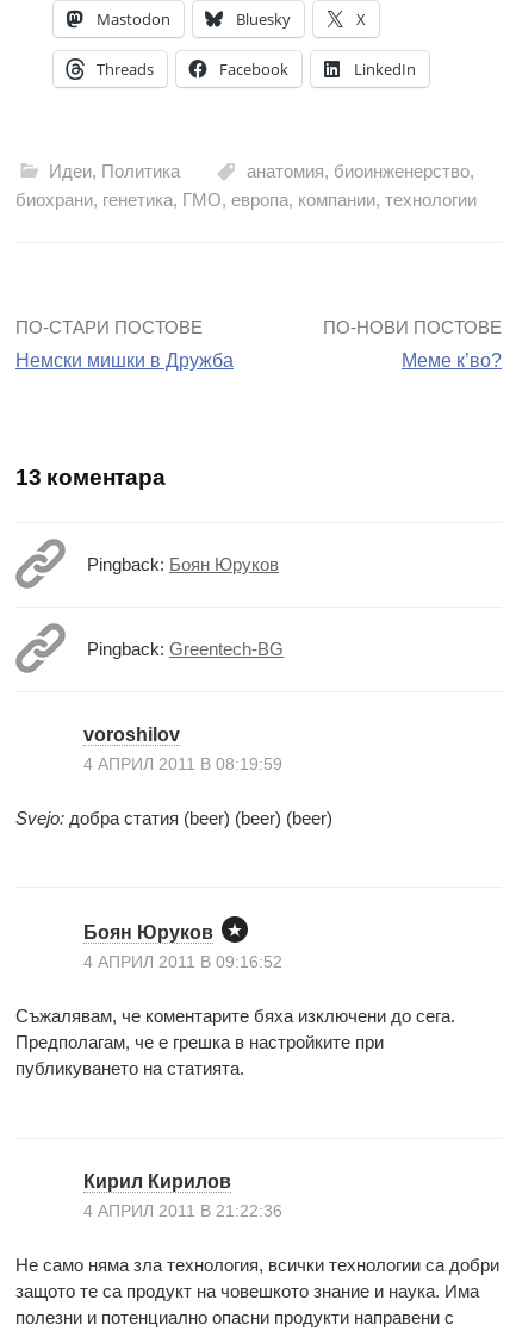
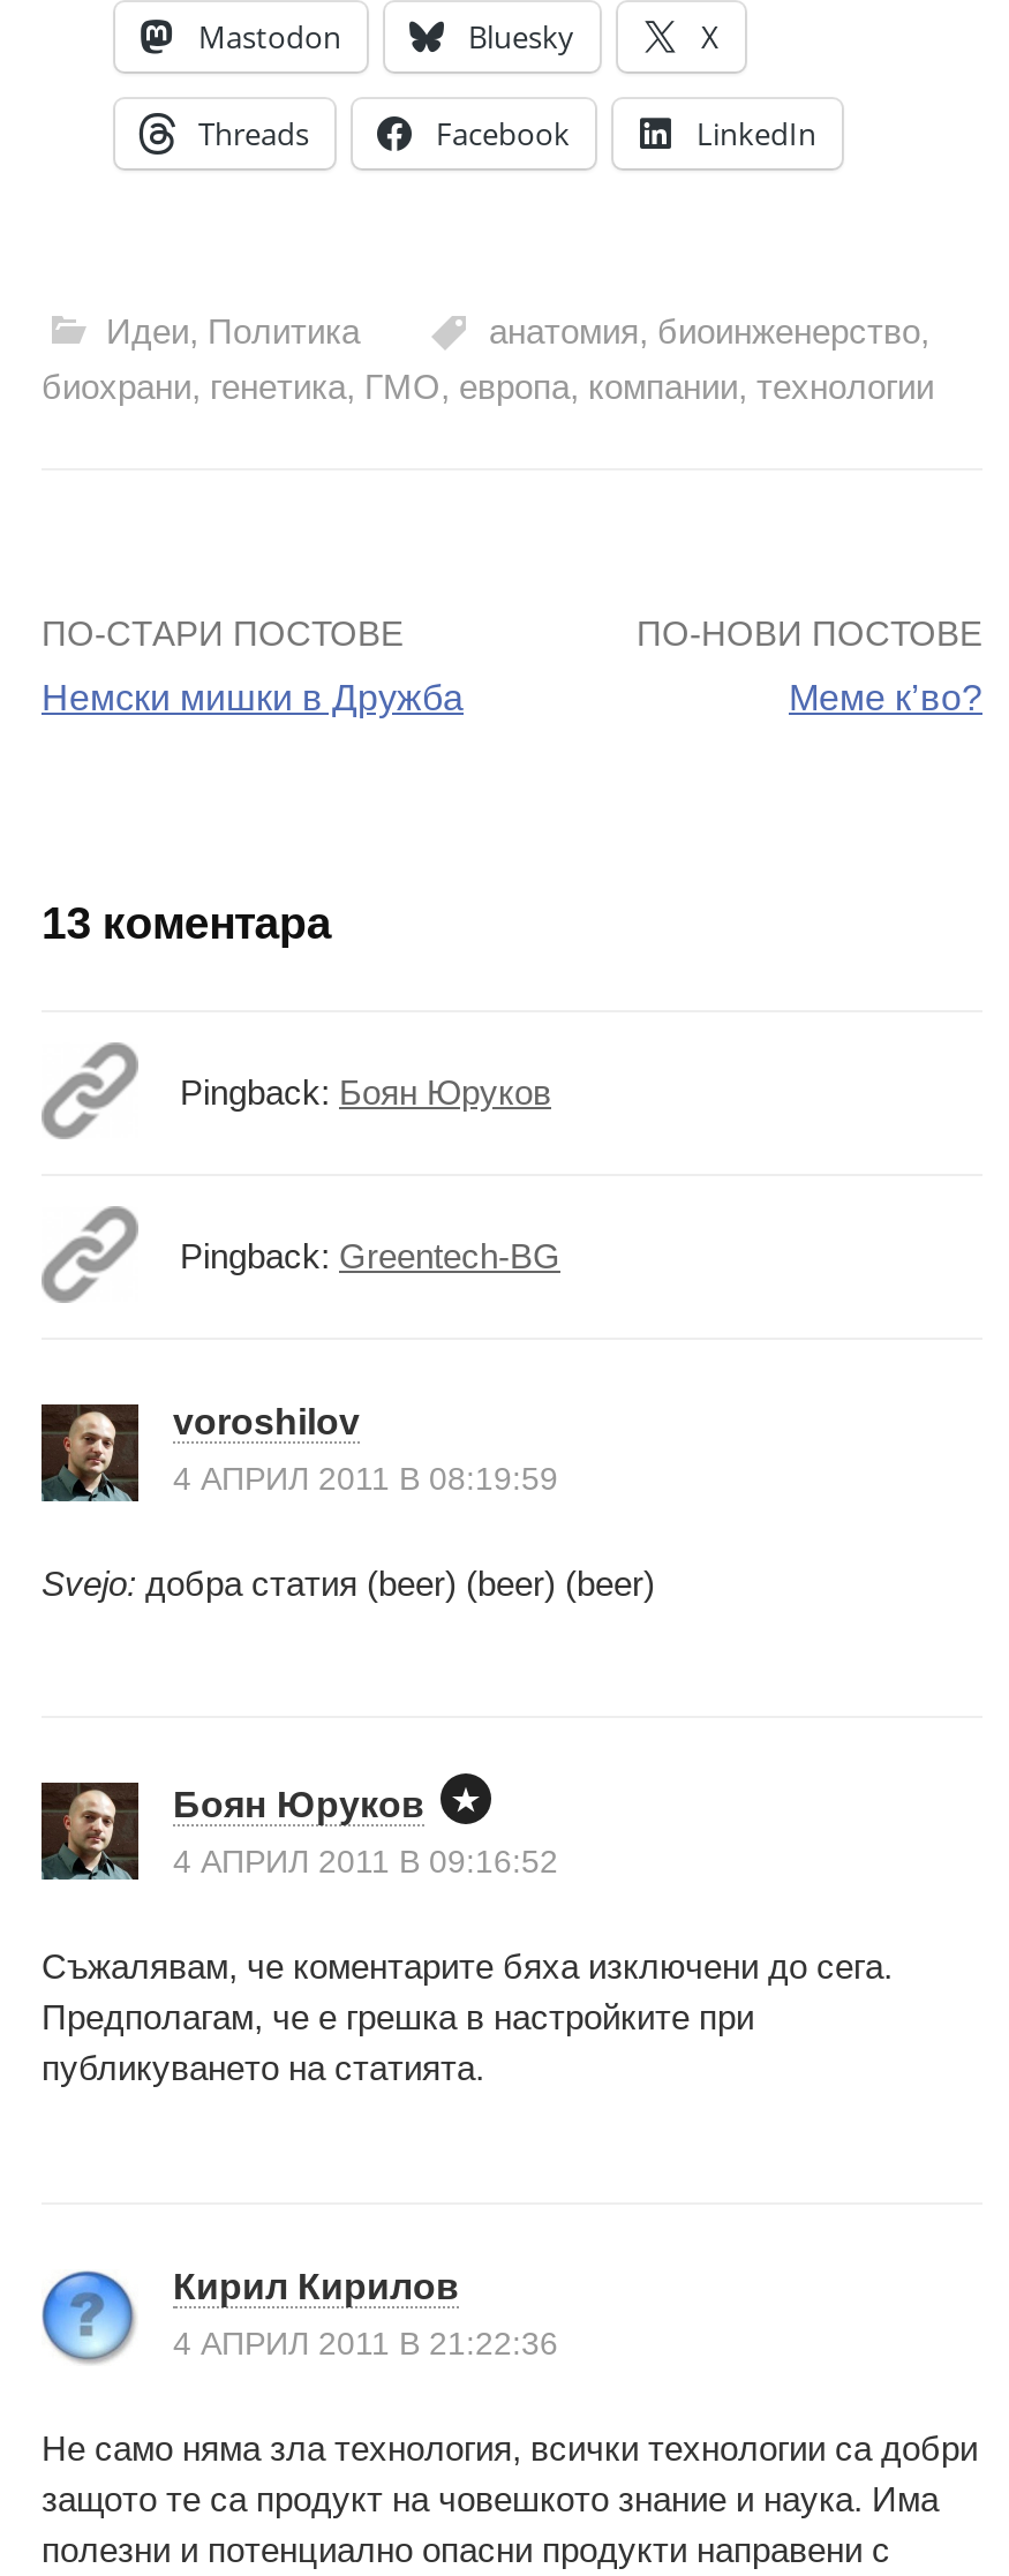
+ [image]

+ [image]

+ [image]
